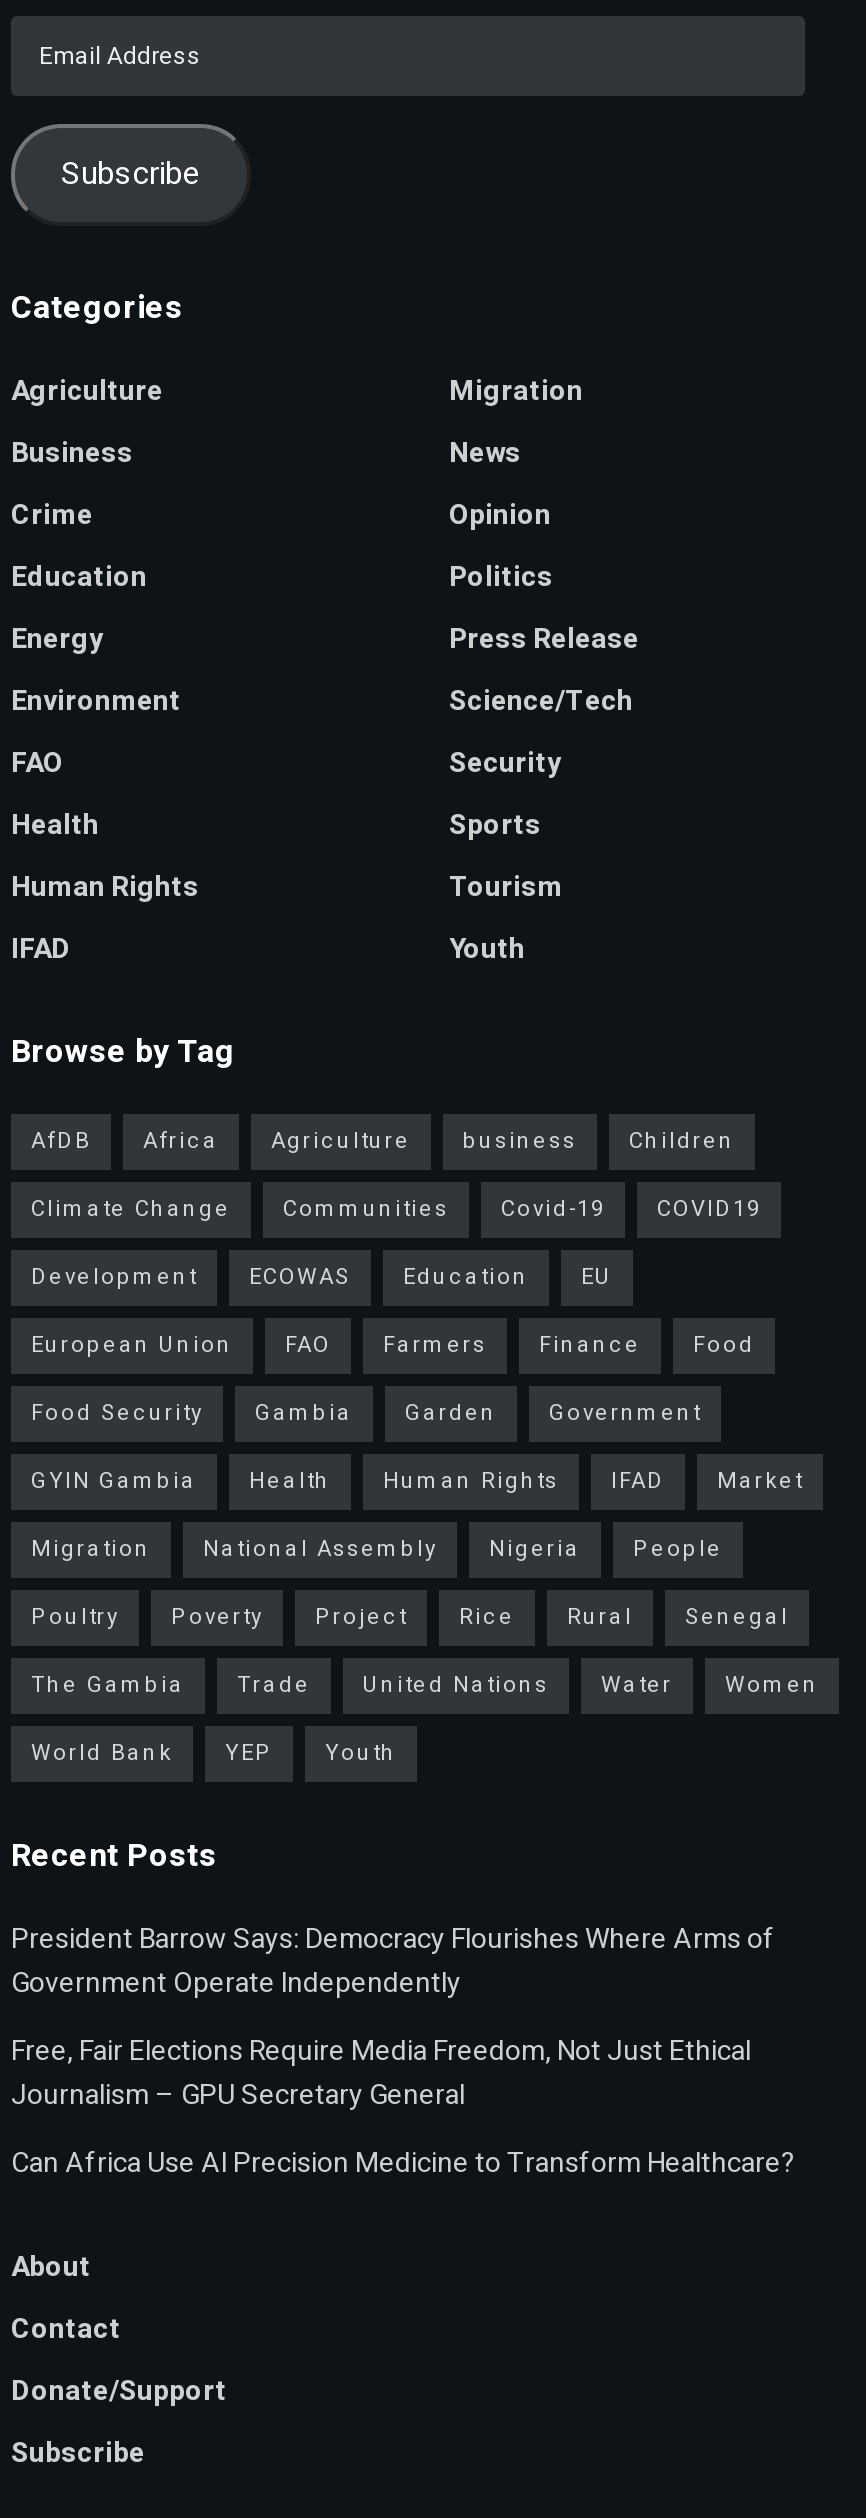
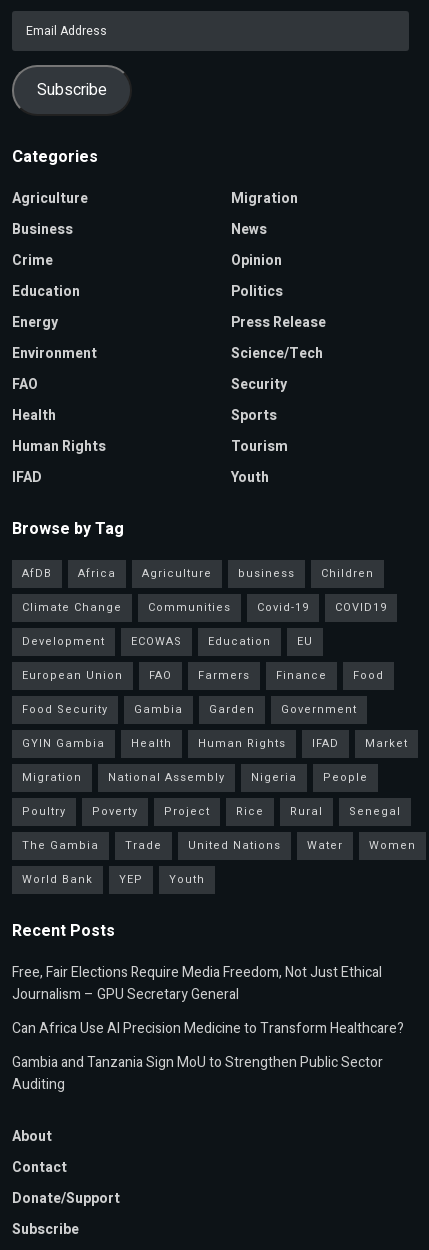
- President Barrow Says: Democracy Flourishes Where Arms of
- Government Operate Independently

moved up: Free, Fair Elections Require Media Freedom, Not Just Ethical | Journalism – GPU Secretary General | Can Africa Use AI Precision Medicine to Transform Healthcare?

+ Gambia and Tanzania Sign MoU to Strengthen Public Sector
+ Auditing
